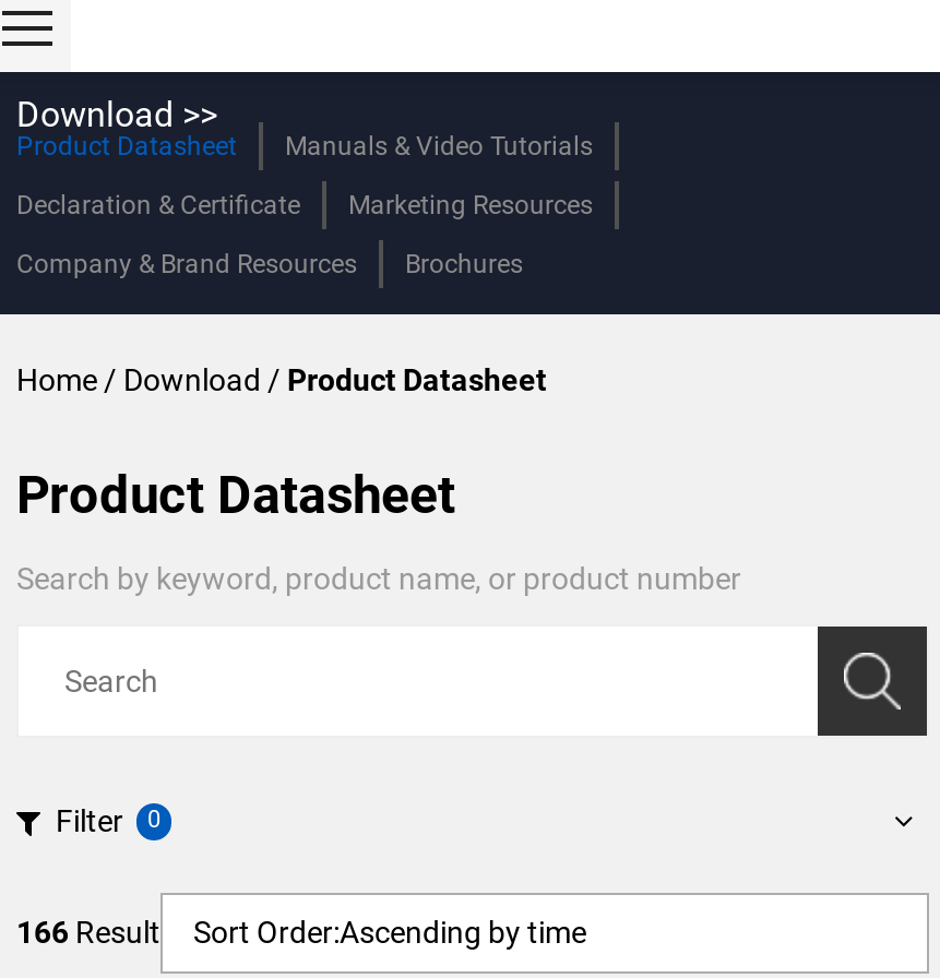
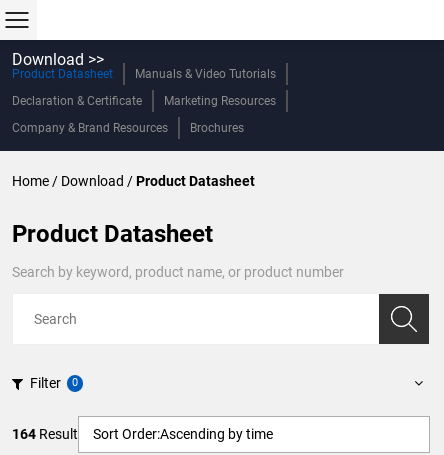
- 166 Result Sort Order:Ascending by time
+ 164 Result Sort Order:Ascending by time
